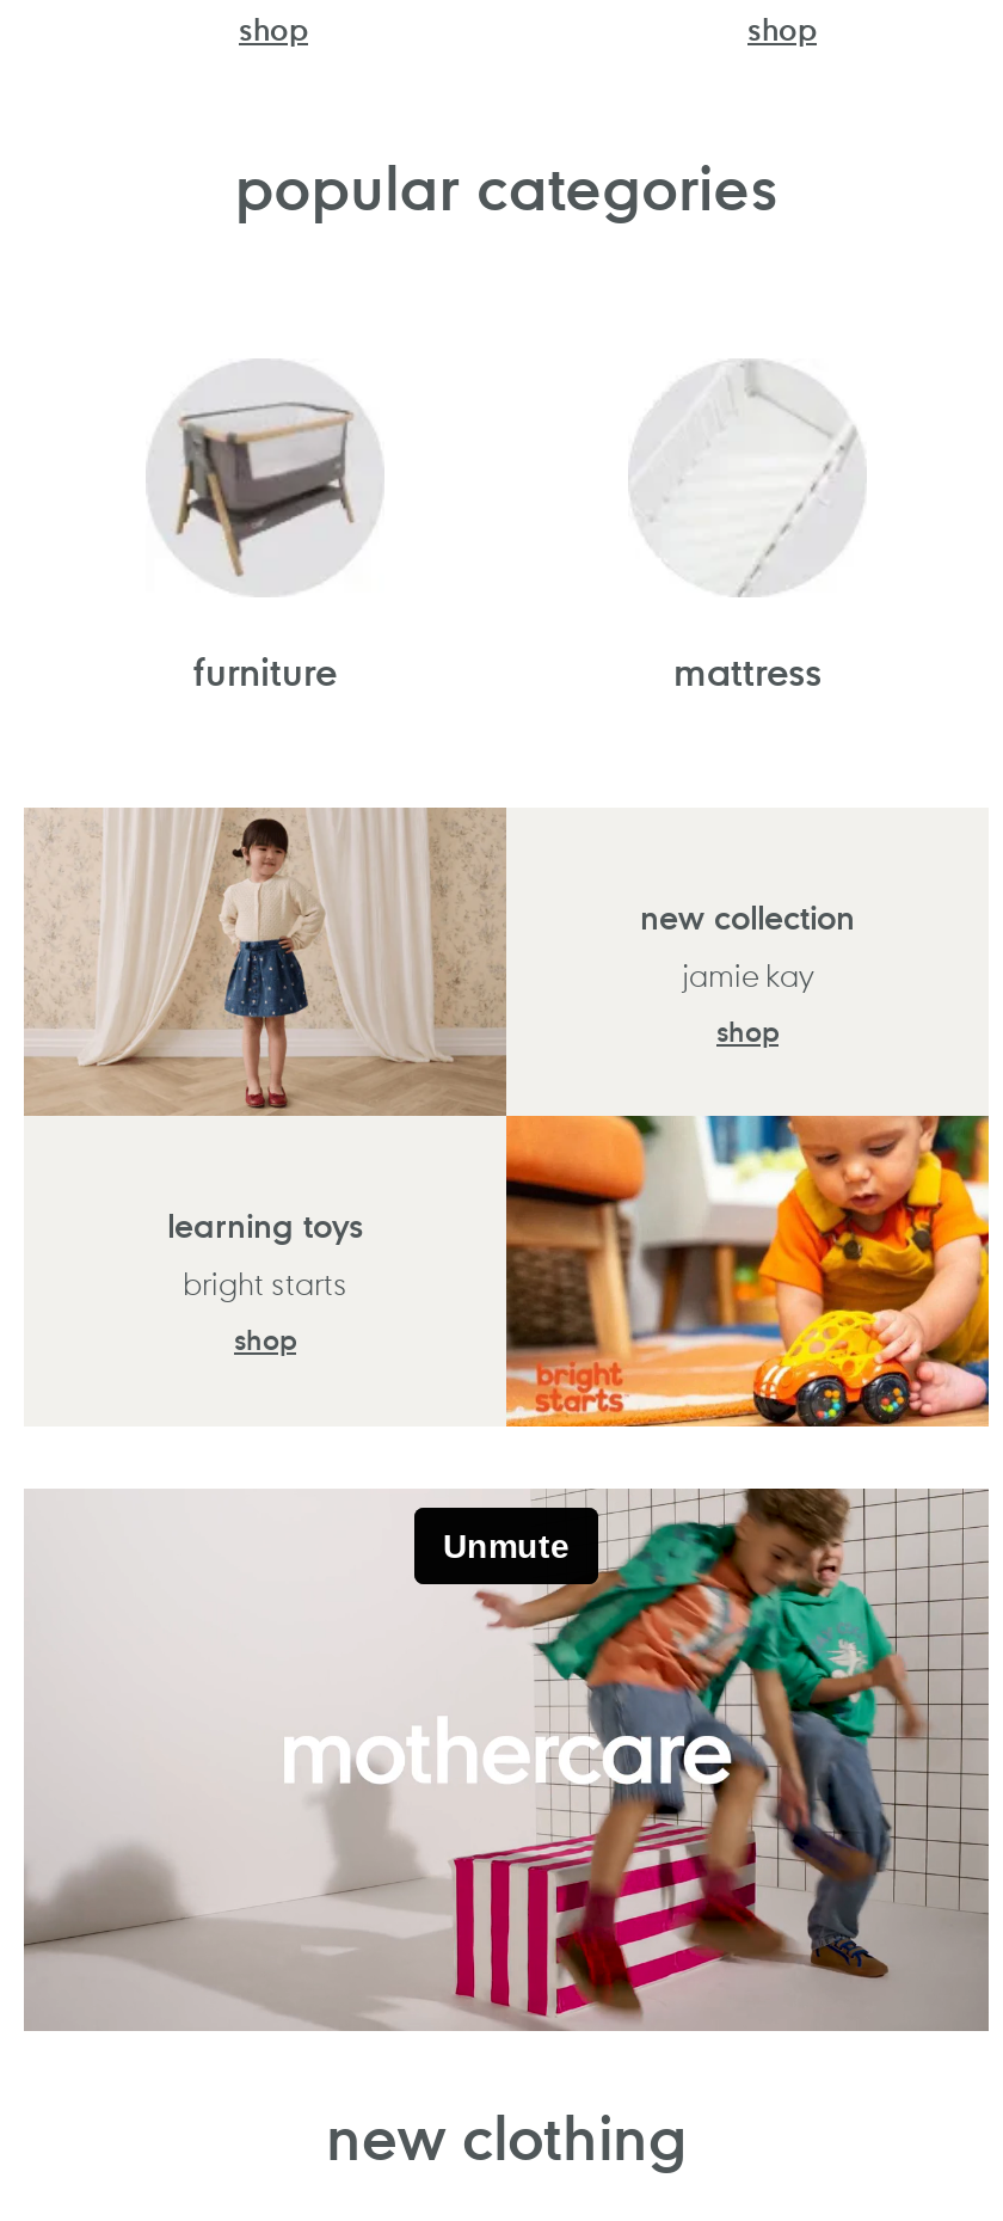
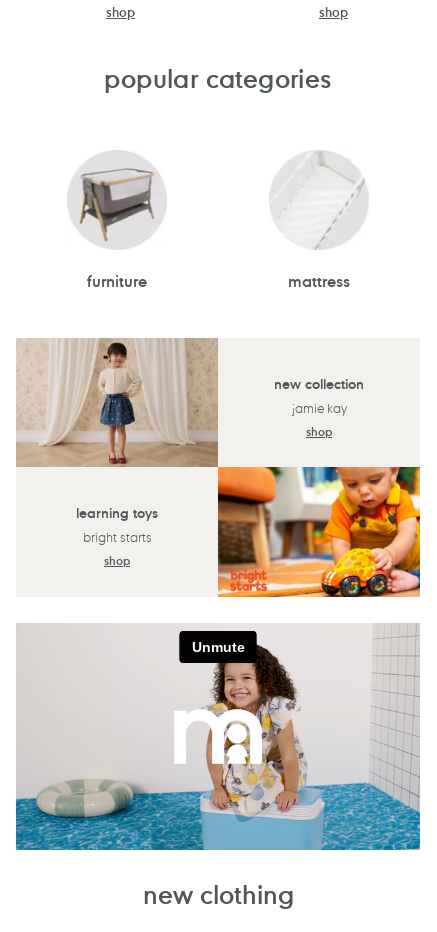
- [image]
+ [image]
